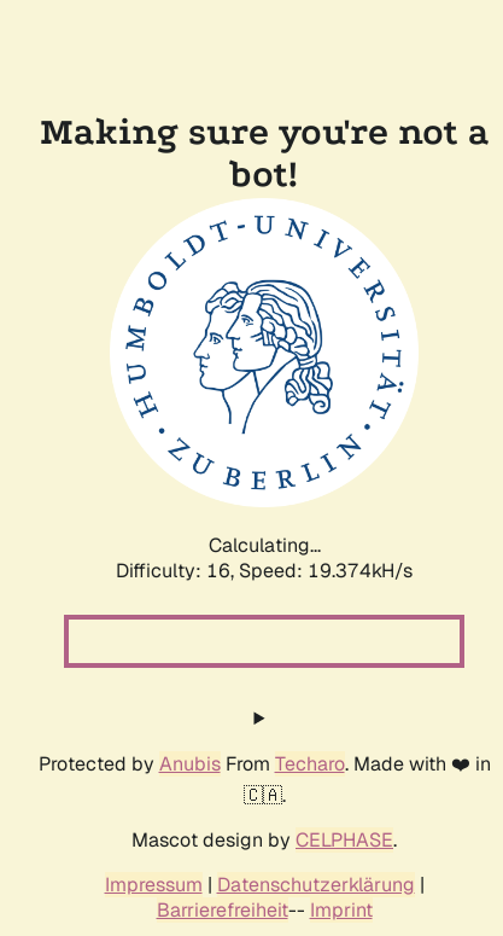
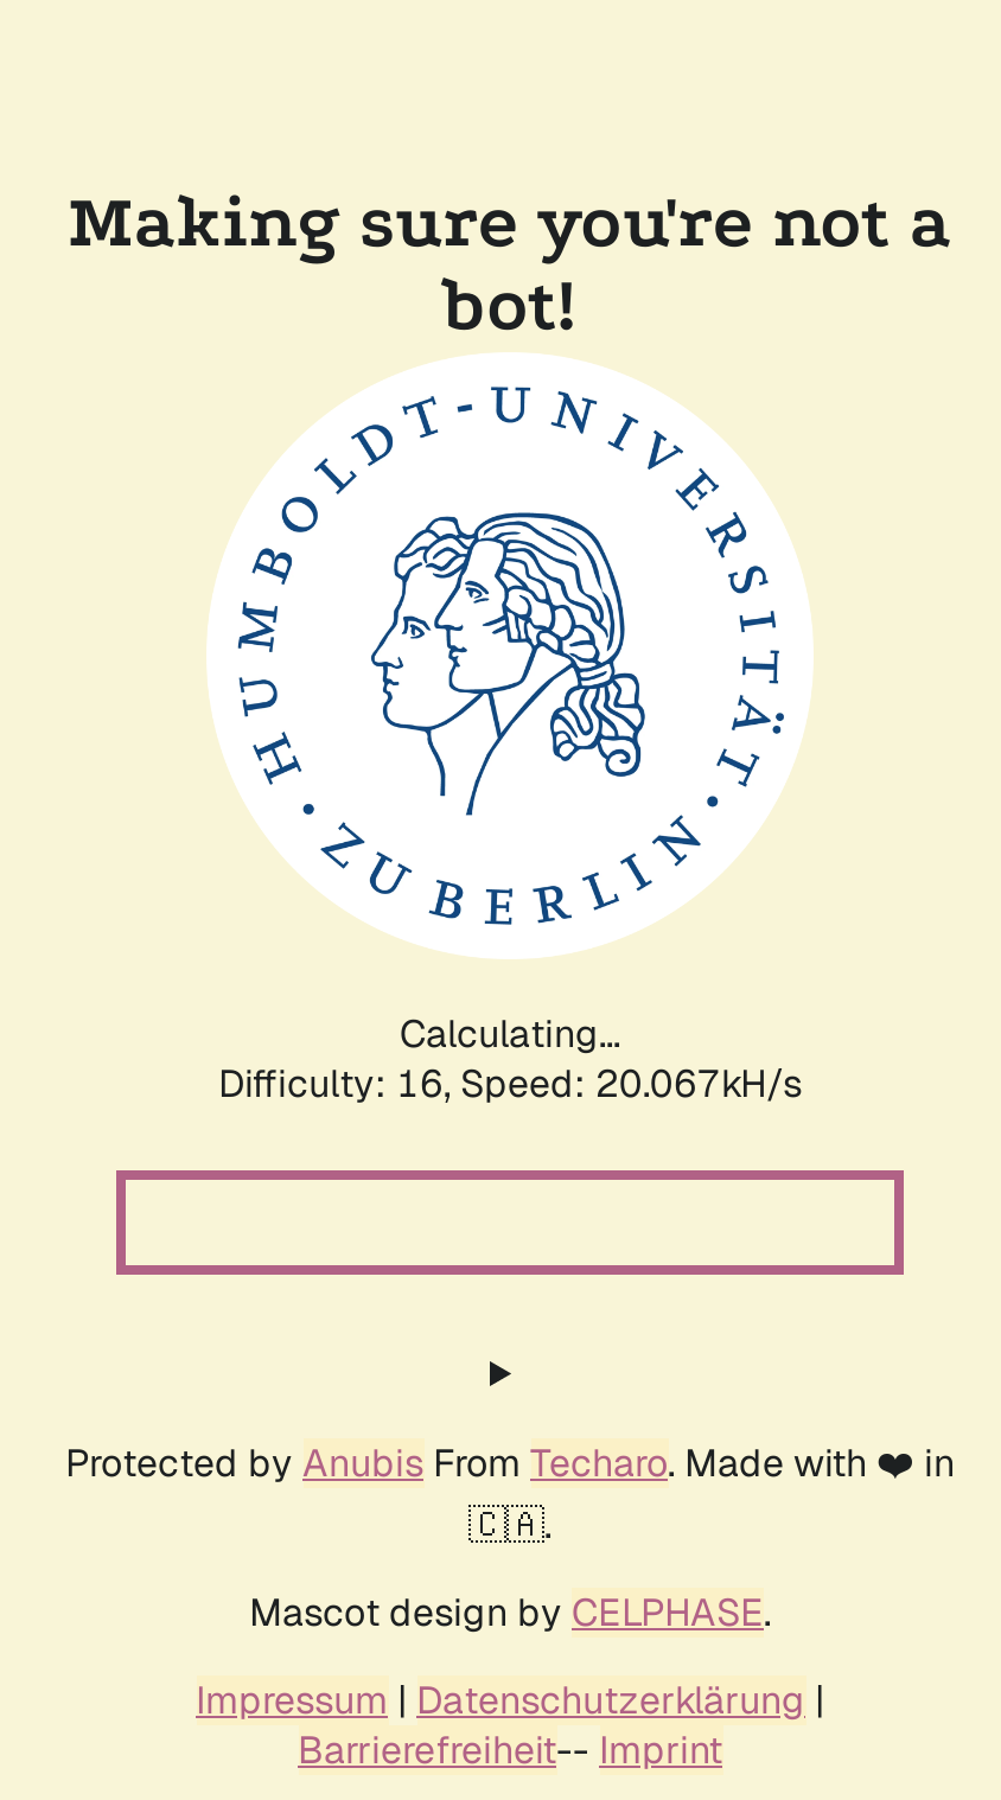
- Difficulty: 16, Speed: 19.374kH/s
+ Difficulty: 16, Speed: 20.067kH/s
